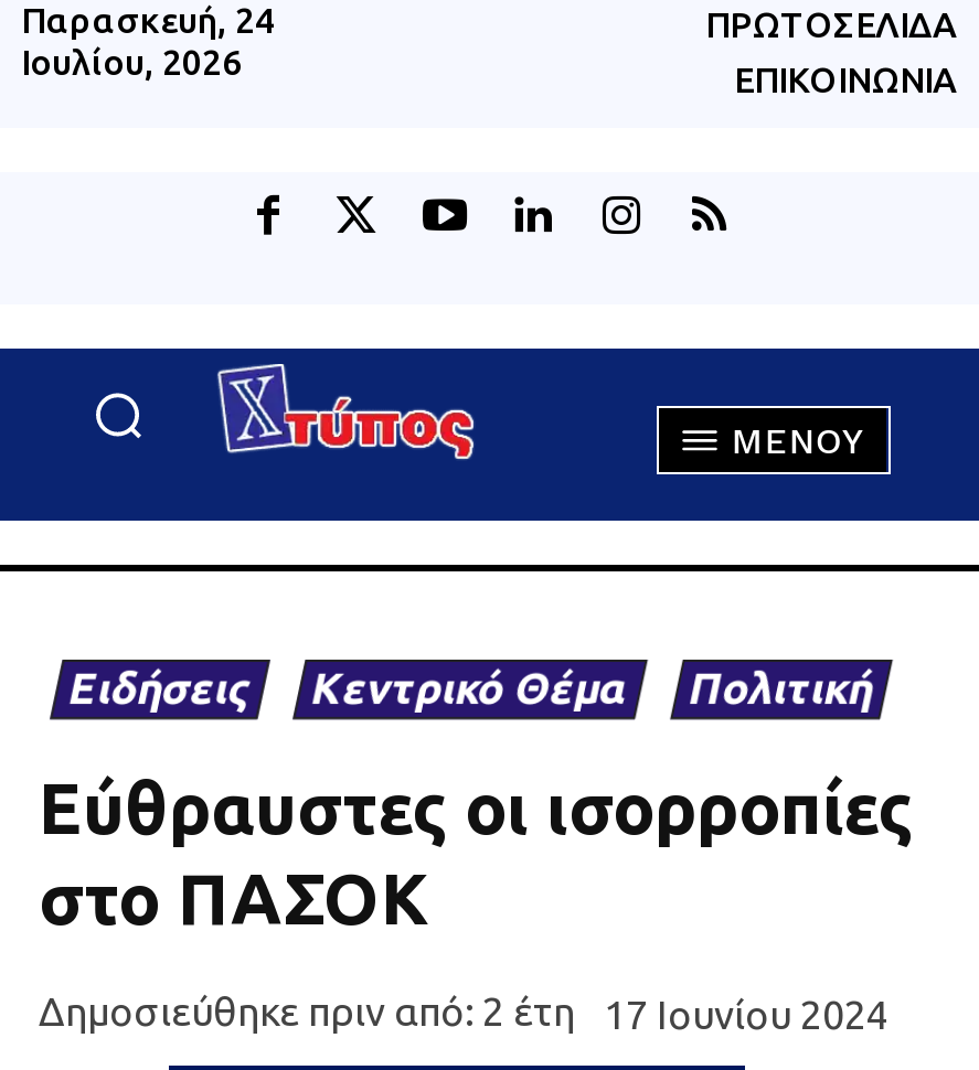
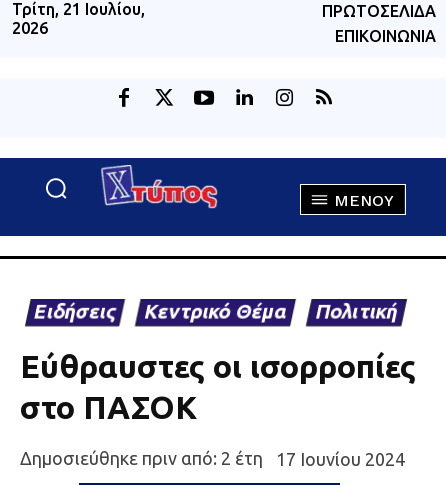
- Παρασκευή, 24
- Ιουλίου, 2026
+ Τρίτη, 21 Ιουλίου,
+ 2026
